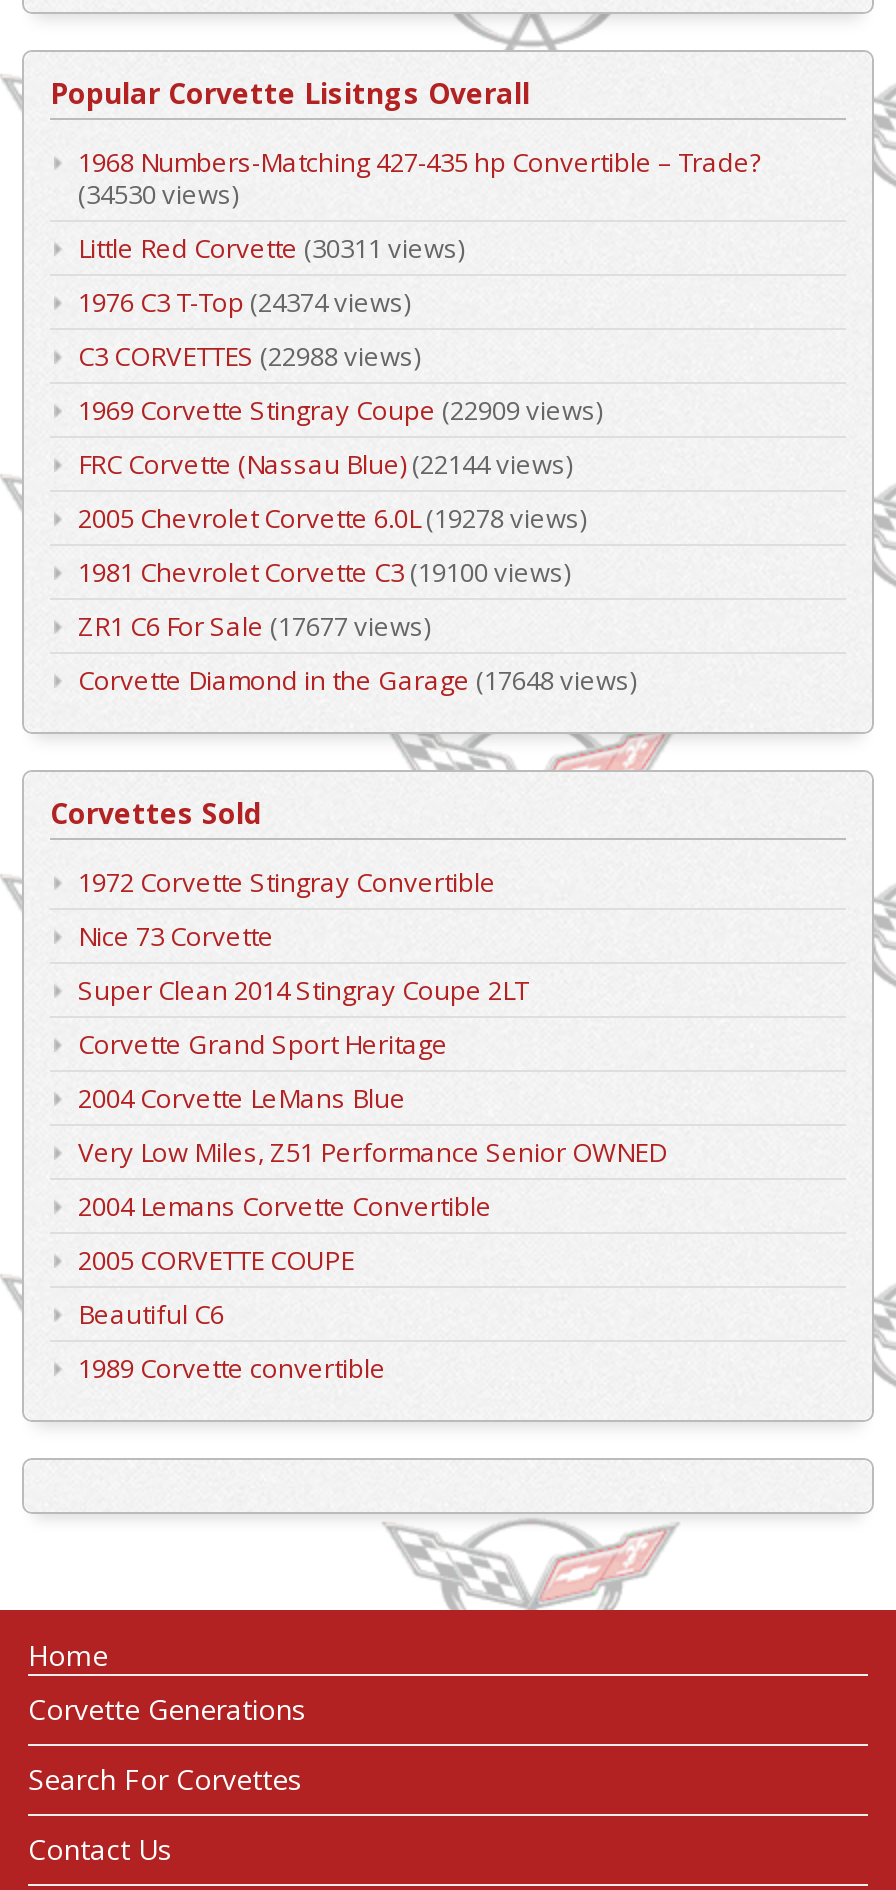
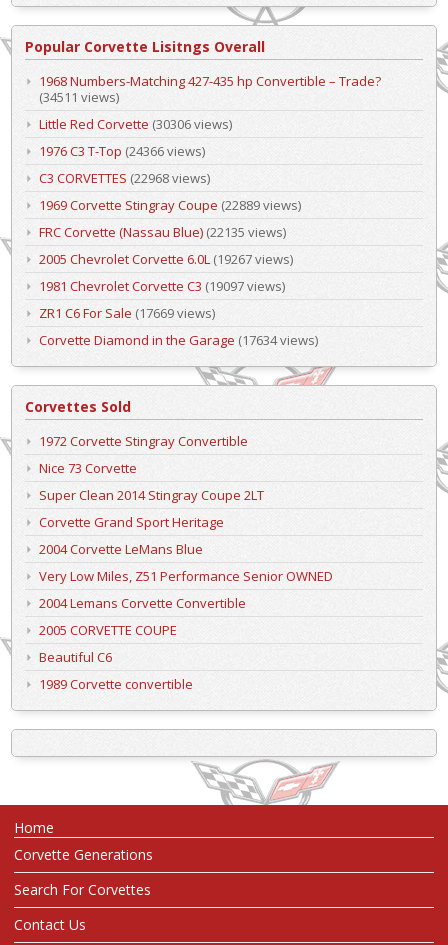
- (34530 views)
+ (34511 views)

- Little Red Corvette (30311 views)
+ Little Red Corvette (30306 views)

- 1976 C3 T-Top (24374 views)
+ 1976 C3 T-Top (24366 views)

- C3 CORVETTES (22988 views)
+ C3 CORVETTES (22968 views)

- 1969 Corvette Stingray Coupe (22909 views)
+ 1969 Corvette Stingray Coupe (22889 views)

- FRC Corvette (Nassau Blue) (22144 views)
+ FRC Corvette (Nassau Blue) (22135 views)

- 2005 Chevrolet Corvette 6.0L(19278 views)
+ 2005 Chevrolet Corvette 6.0L(19267 views)

- 1981 Chevrolet Corvette C3 (19100 views)
+ 1981 Chevrolet Corvette C3 (19097 views)

- ZR1 C6 For Sale (17677 views)
+ ZR1 C6 For Sale (17669 views)

- Corvette Diamond in the Garage (17648 views)
+ Corvette Diamond in the Garage (17634 views)
